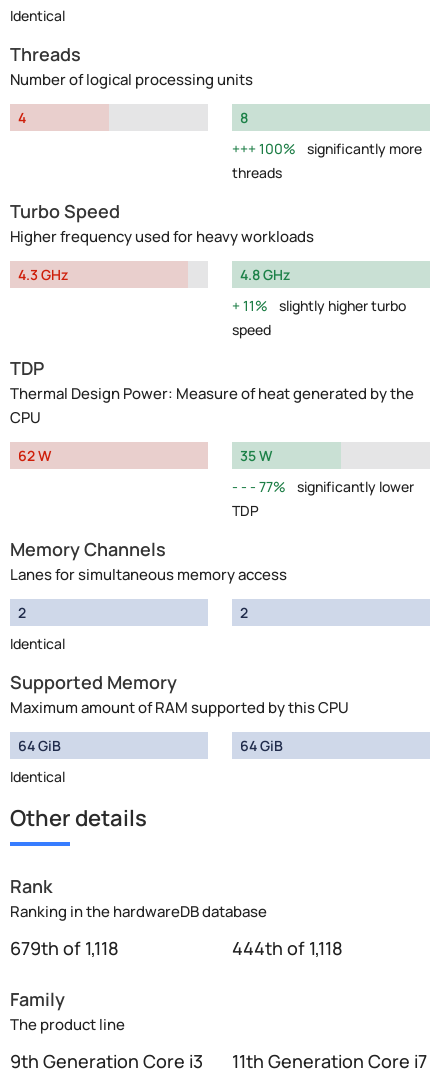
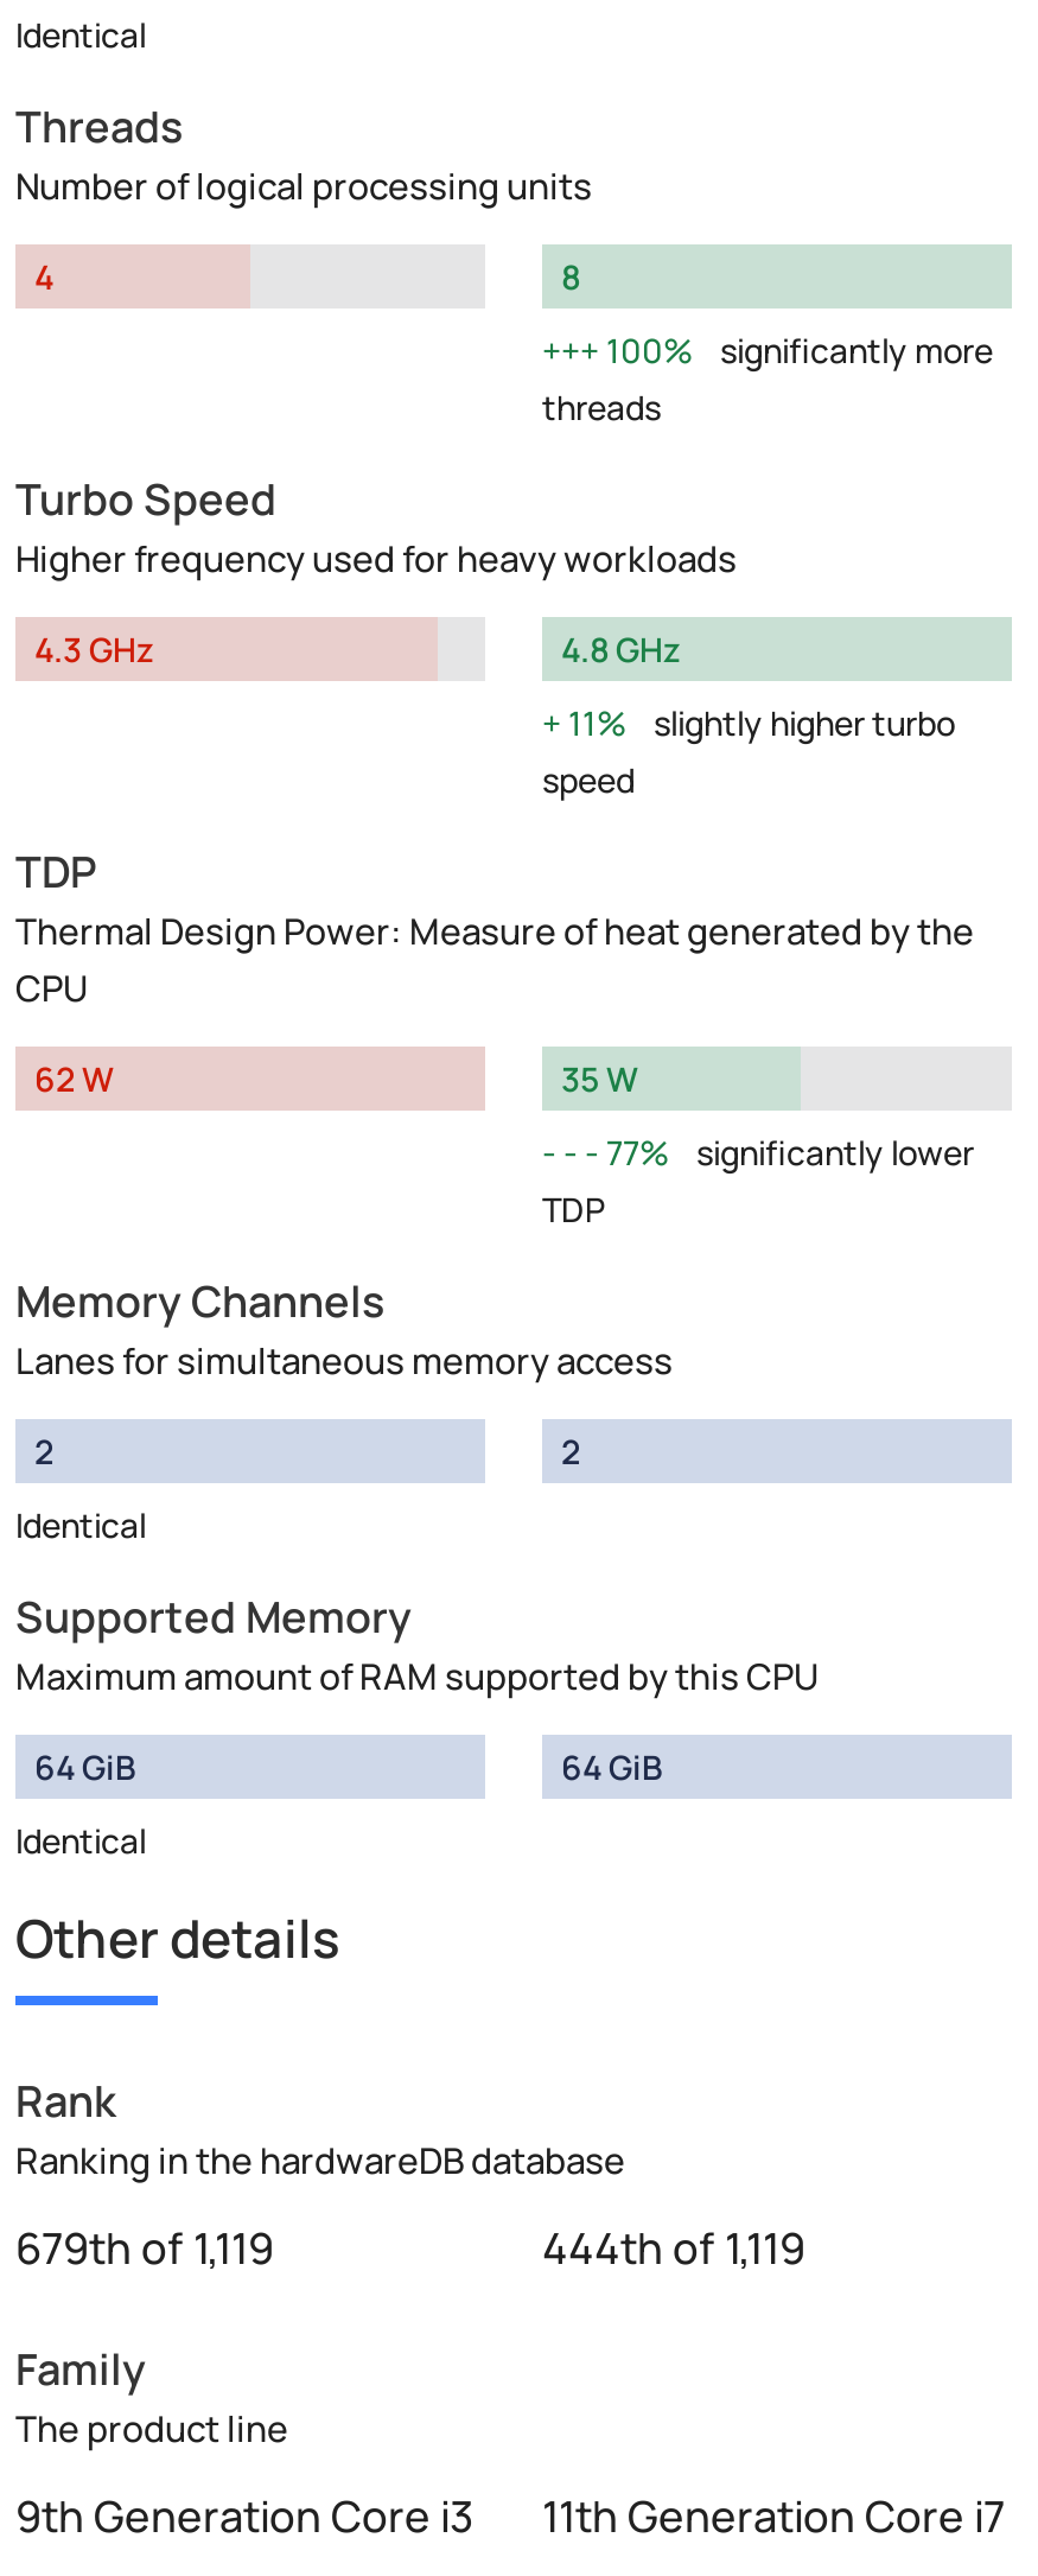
- 679th of 1,118
+ 679th of 1,119

- 444th of 1,118
+ 444th of 1,119
